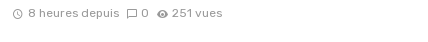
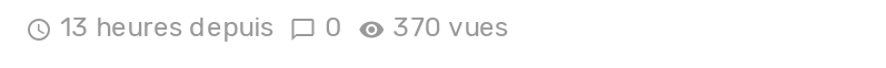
- 8 heures depuis
+ 13 heures depuis

- 251 vues
+ 370 vues
